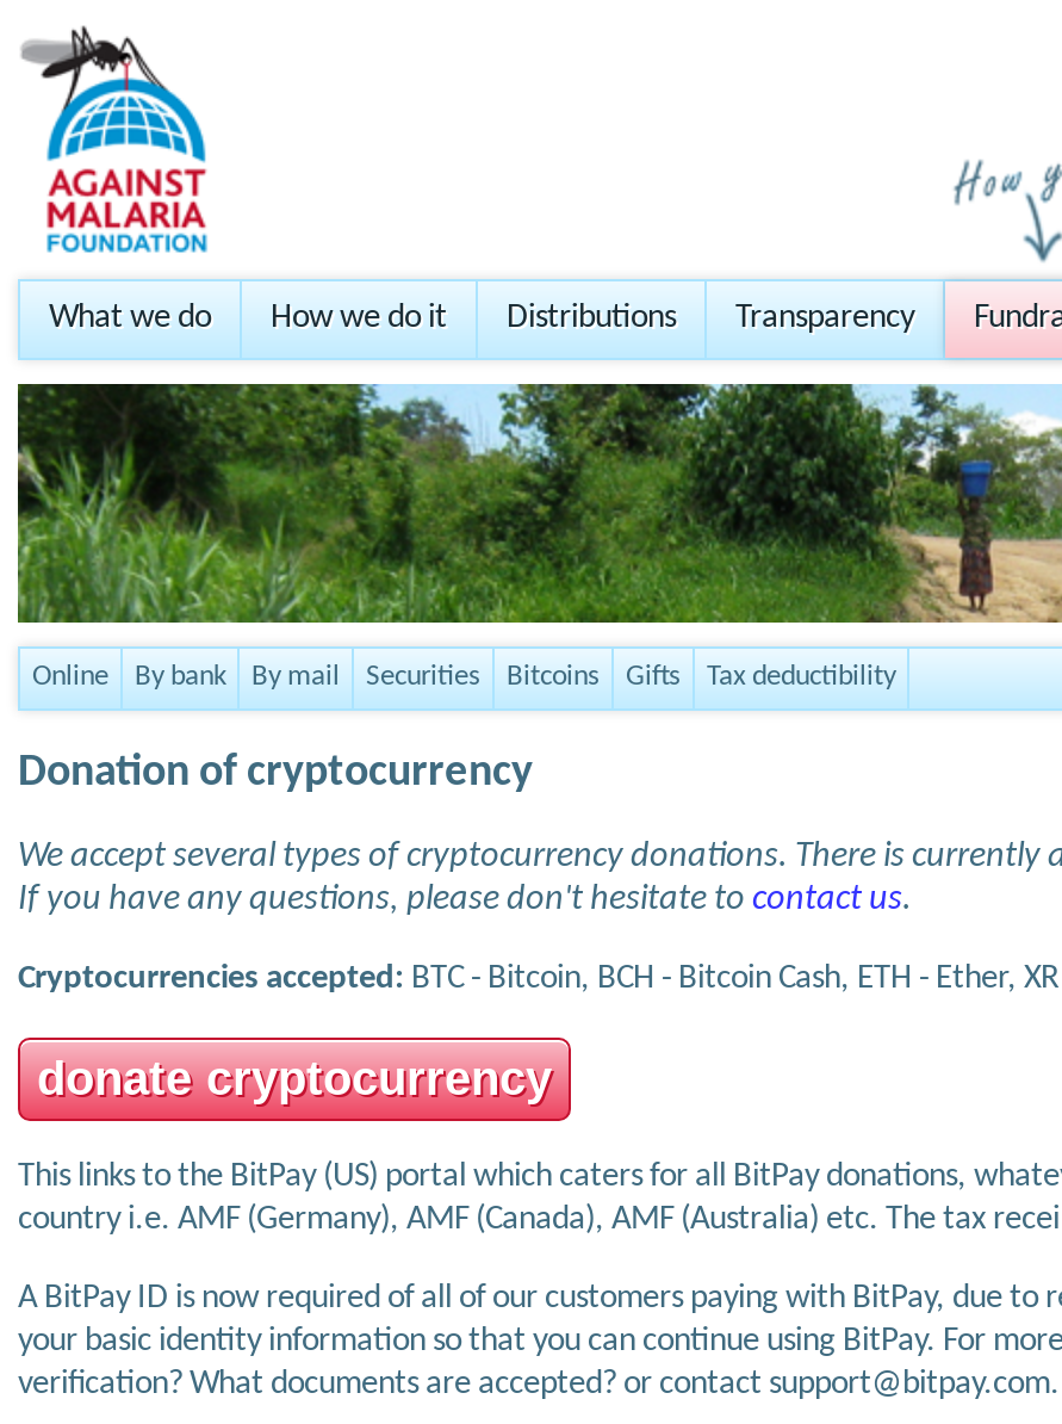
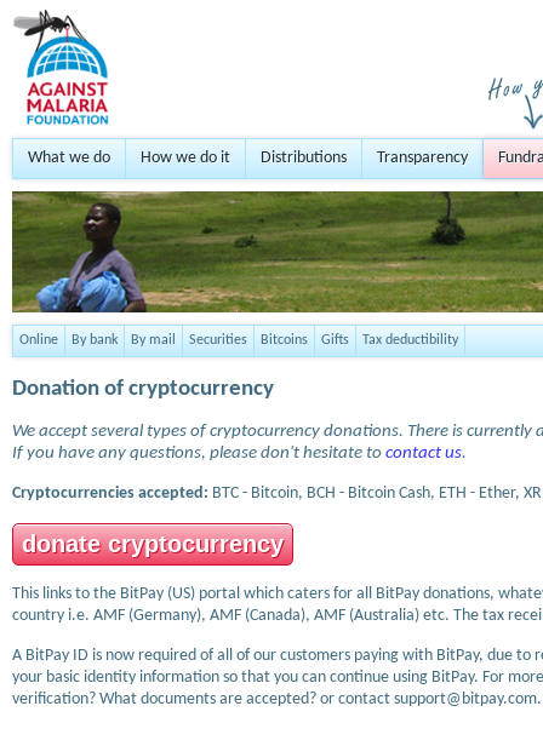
- [image]
+ [image]
